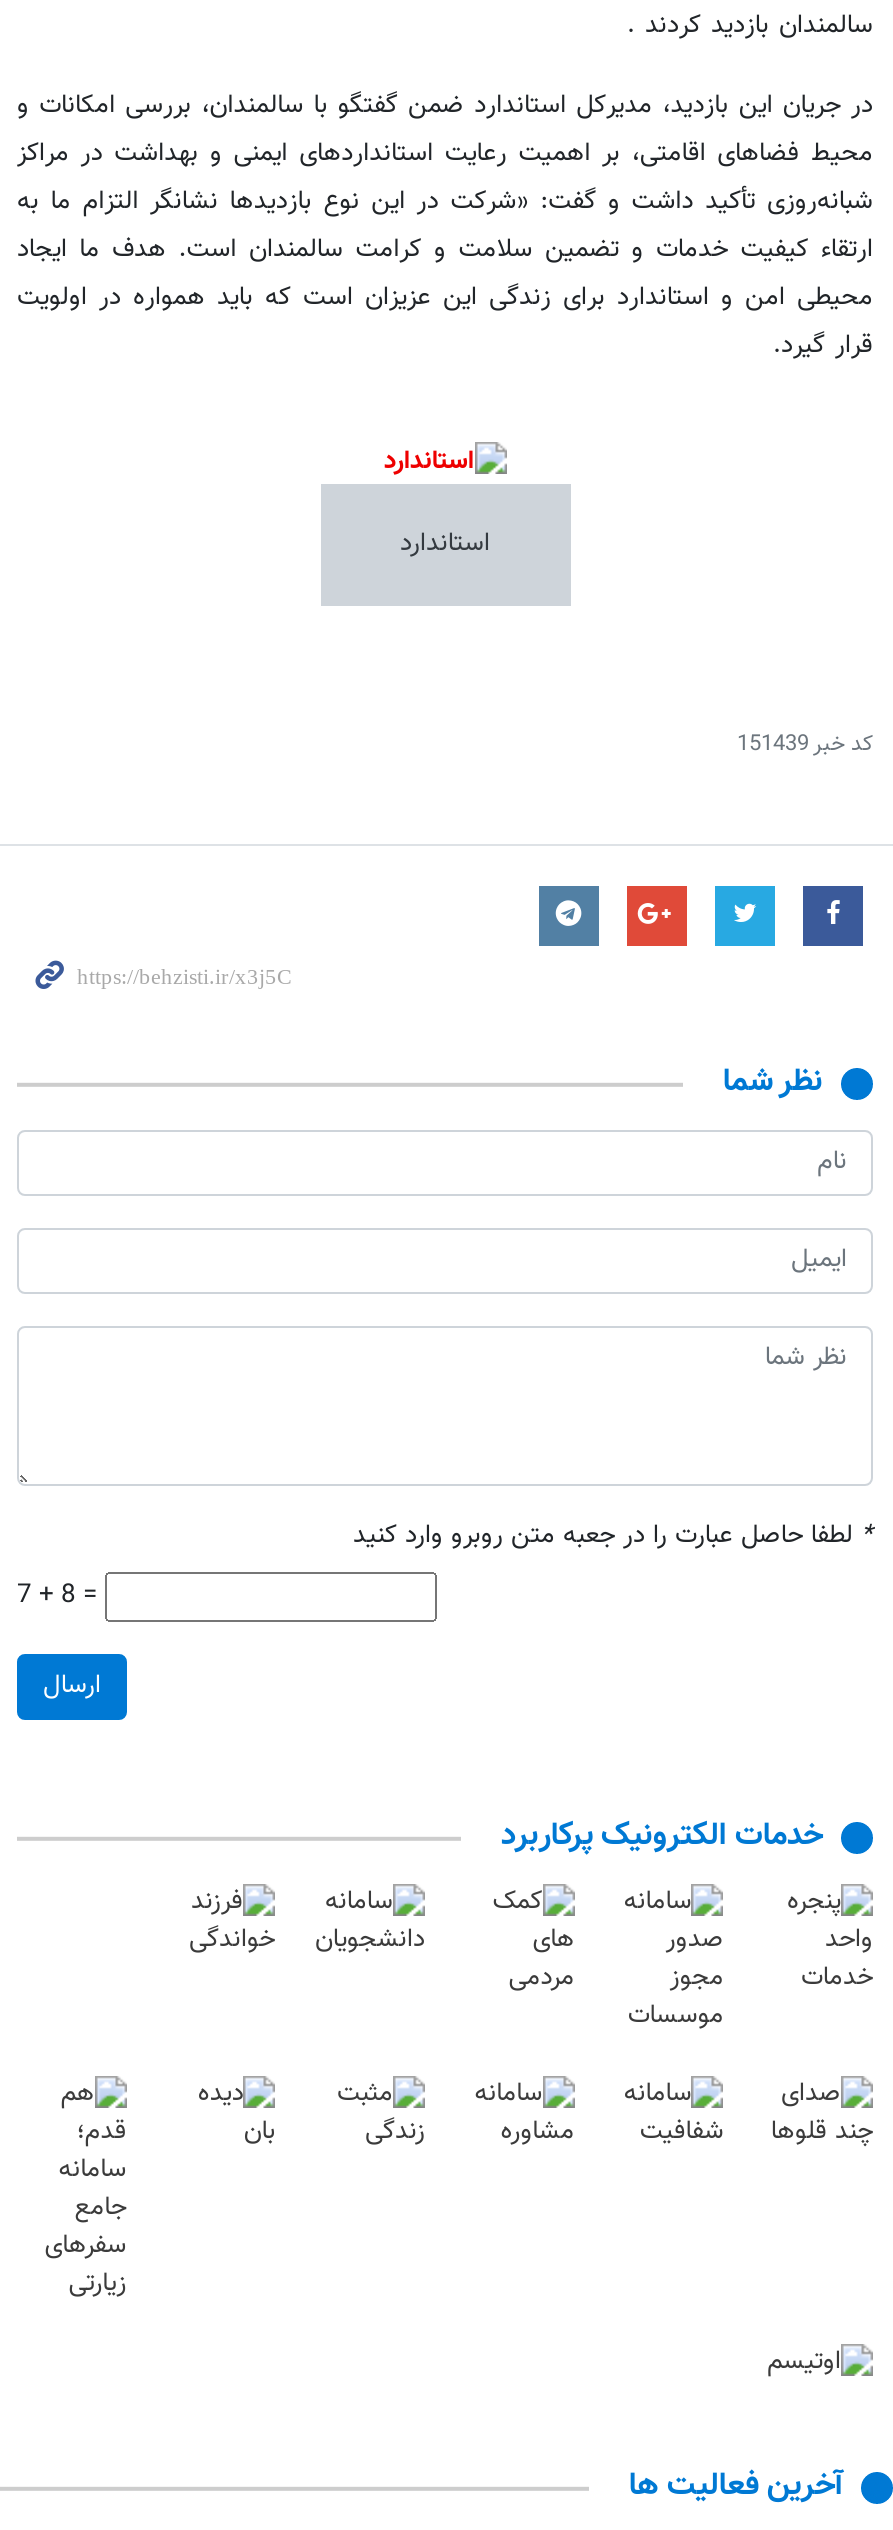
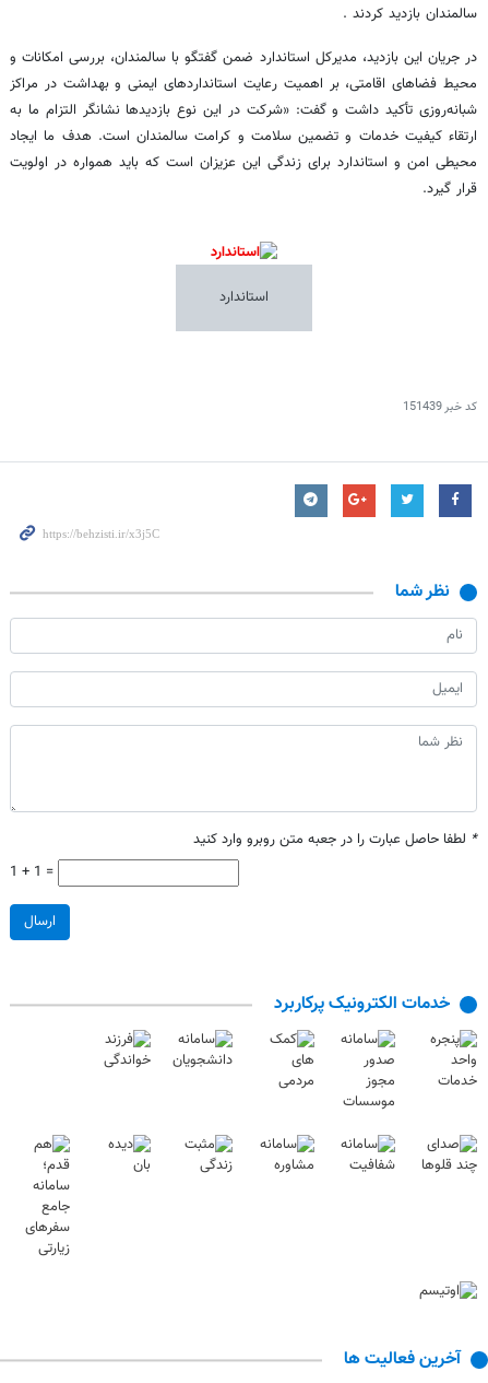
- 7 + 8 =
+ 1 + 1 =
